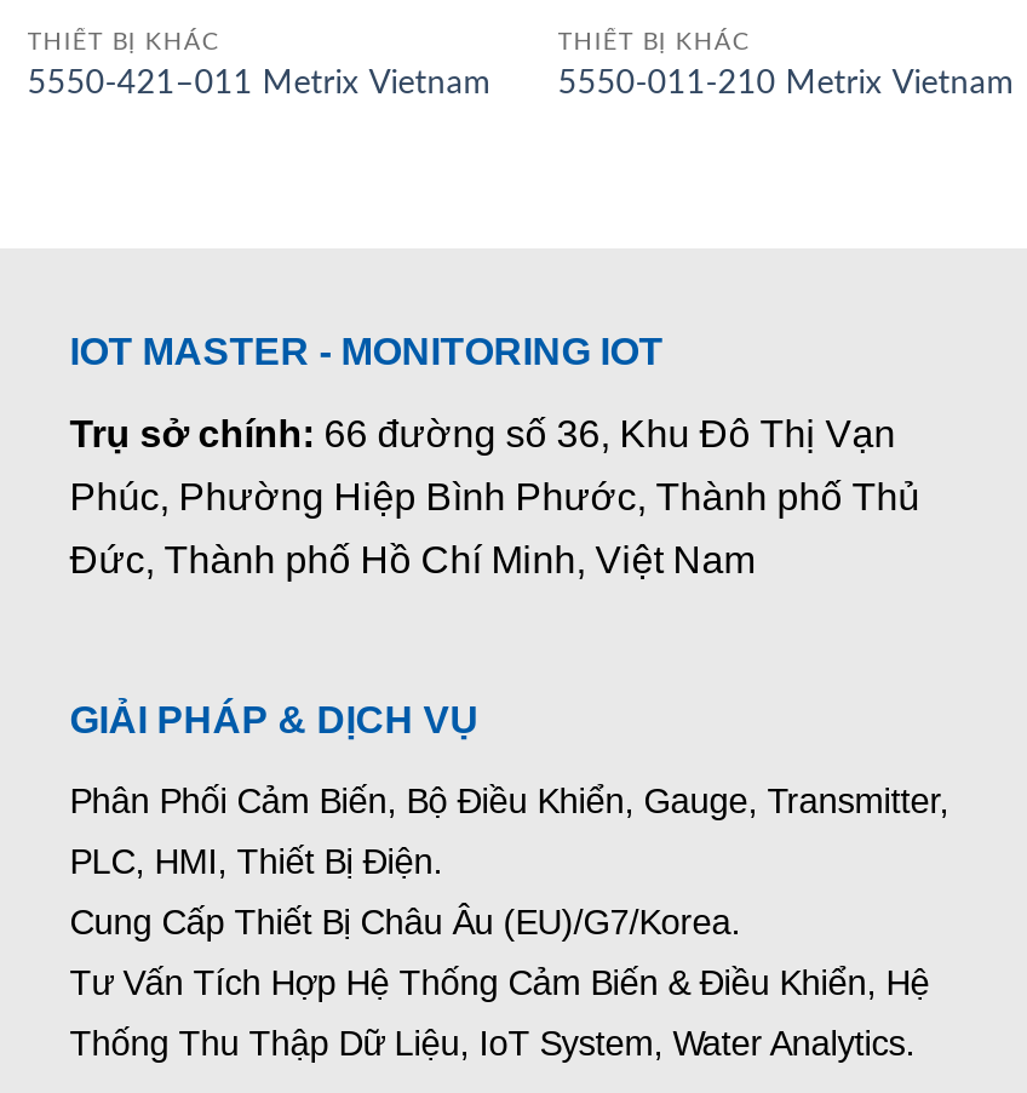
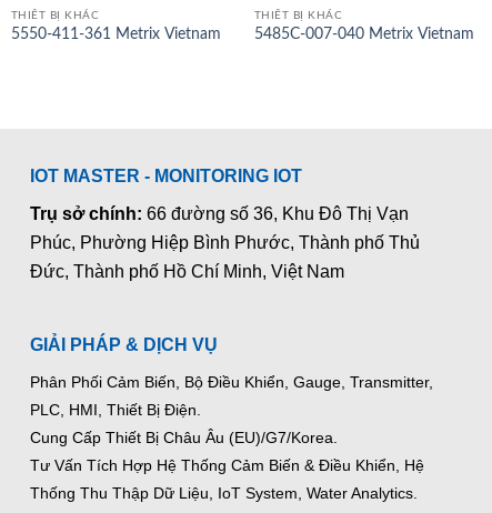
- 5550-421–011 Metrix Vietnam
+ 5550-411-361 Metrix Vietnam

- 5550-011-210 Metrix Vietnam
+ 5485C-007-040 Metrix Vietnam
